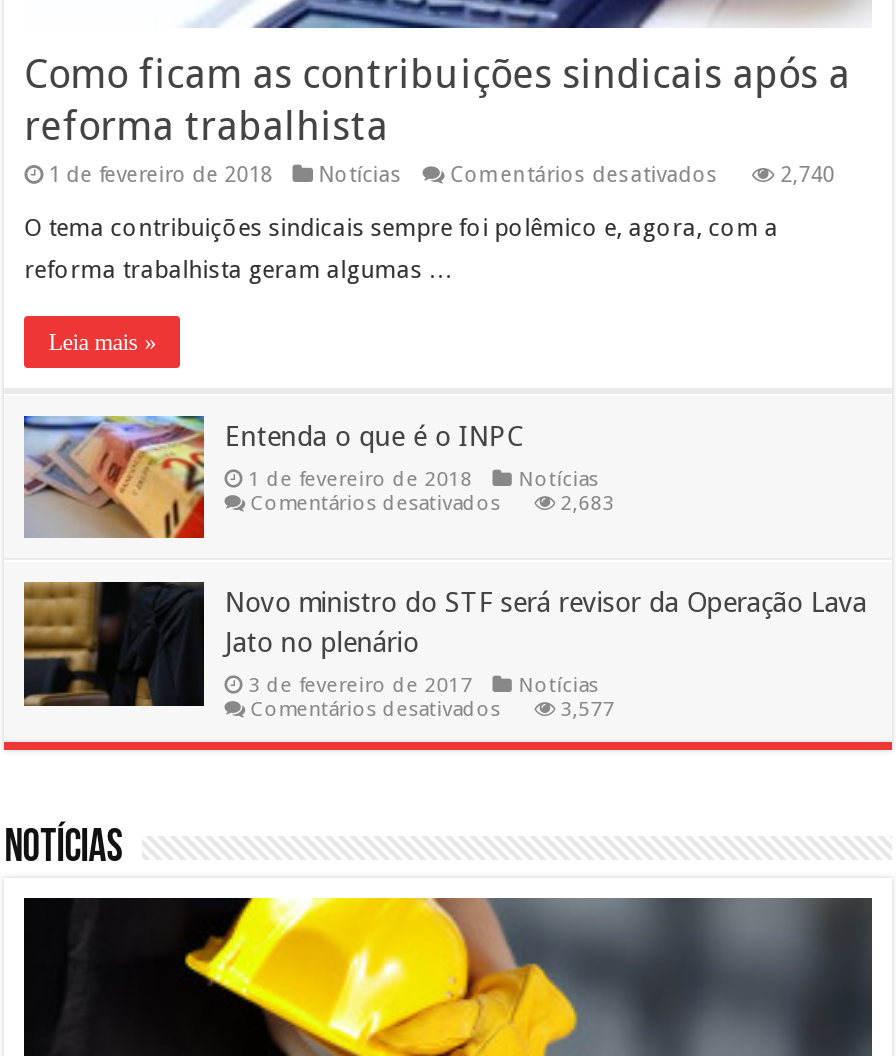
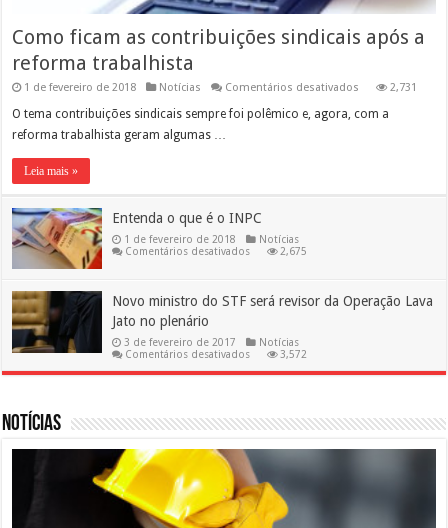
- 2,740
+ 2,731

- 2,683
+ 2,675

- 3,577
+ 3,572
